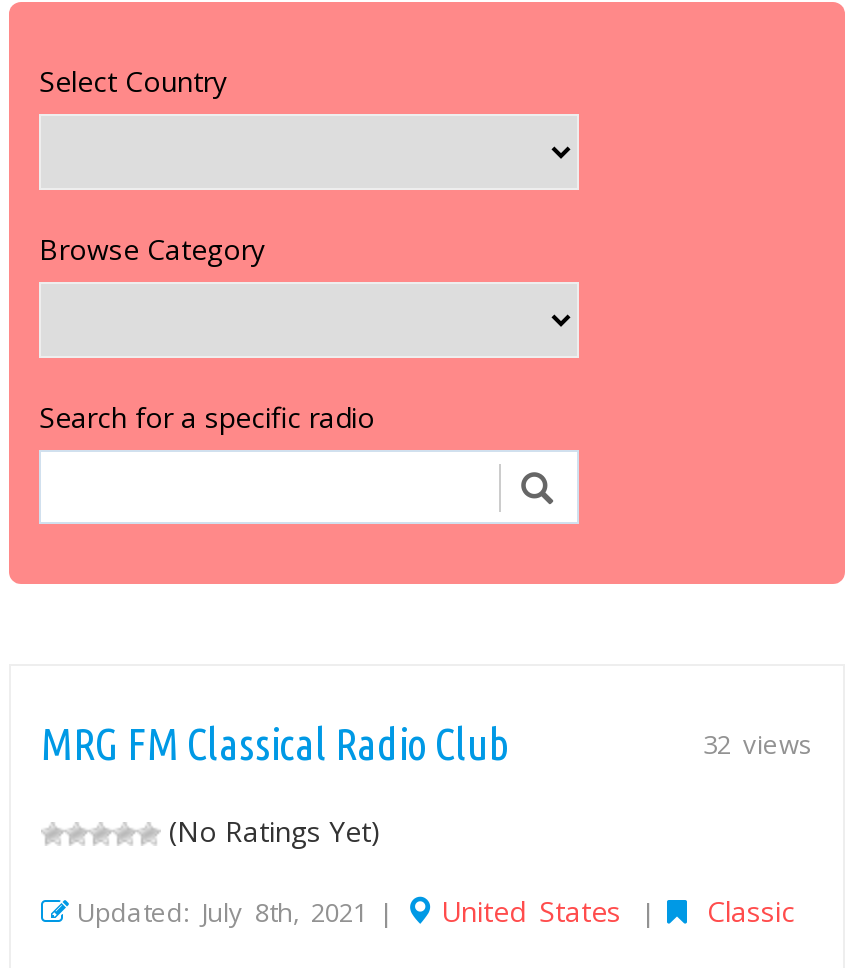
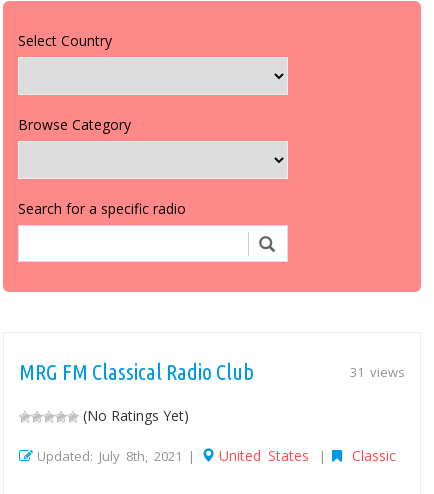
- 32 views
+ 31 views
